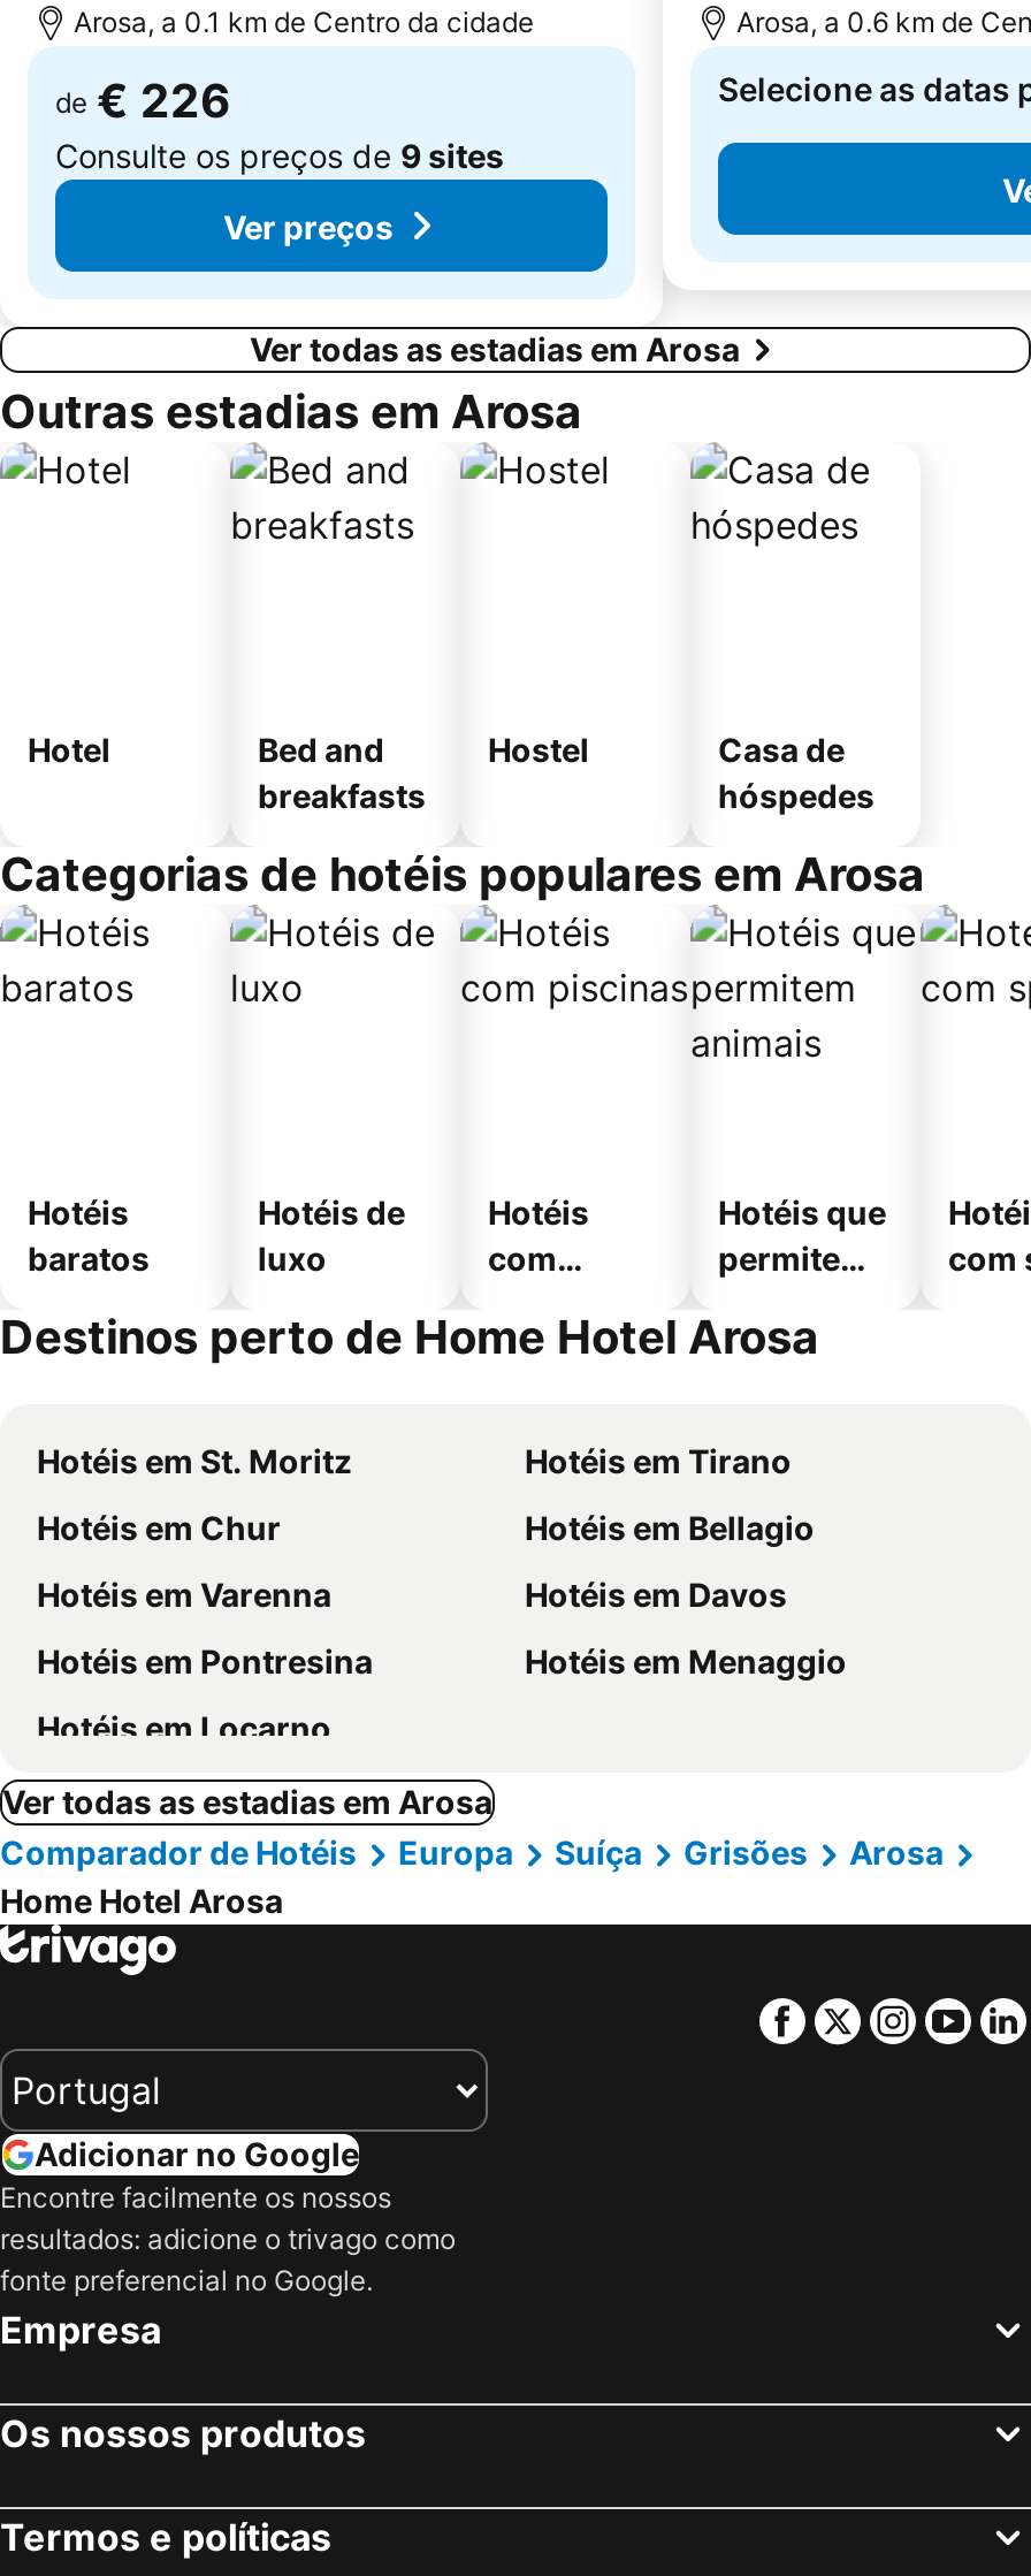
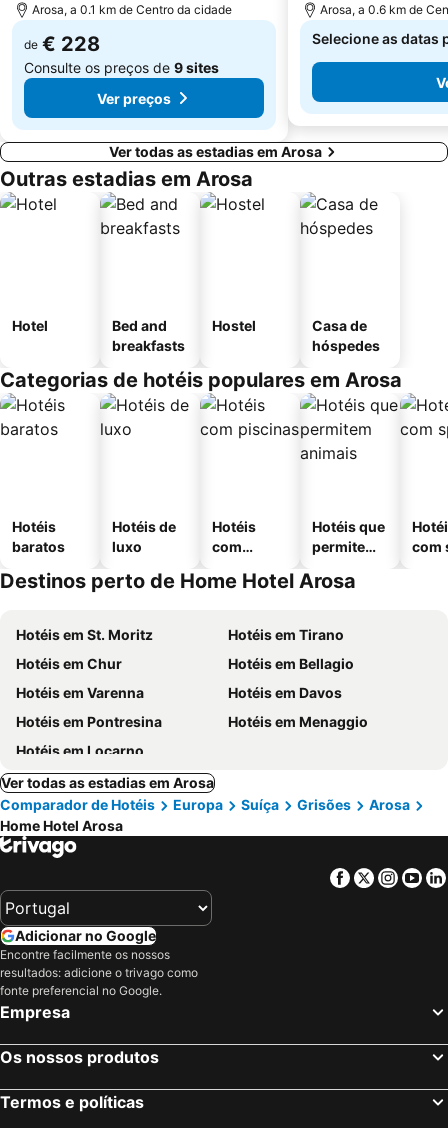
- de € 226
+ de € 228
